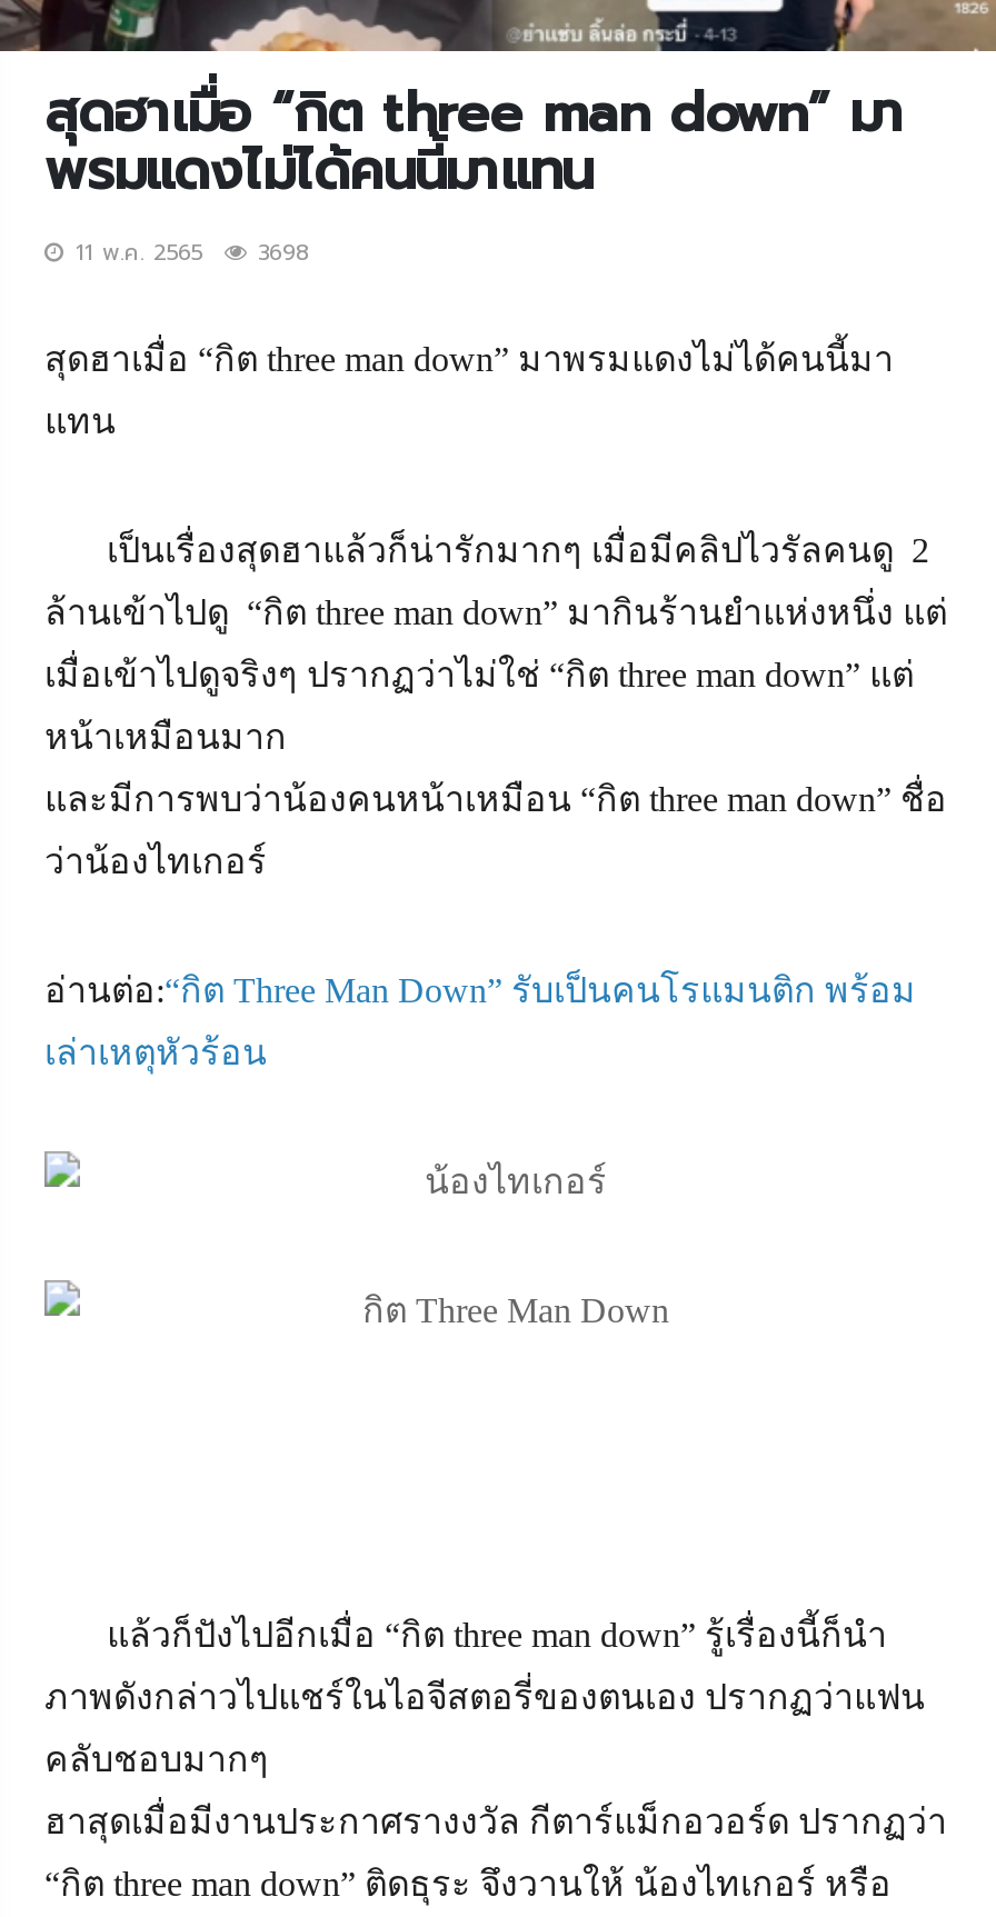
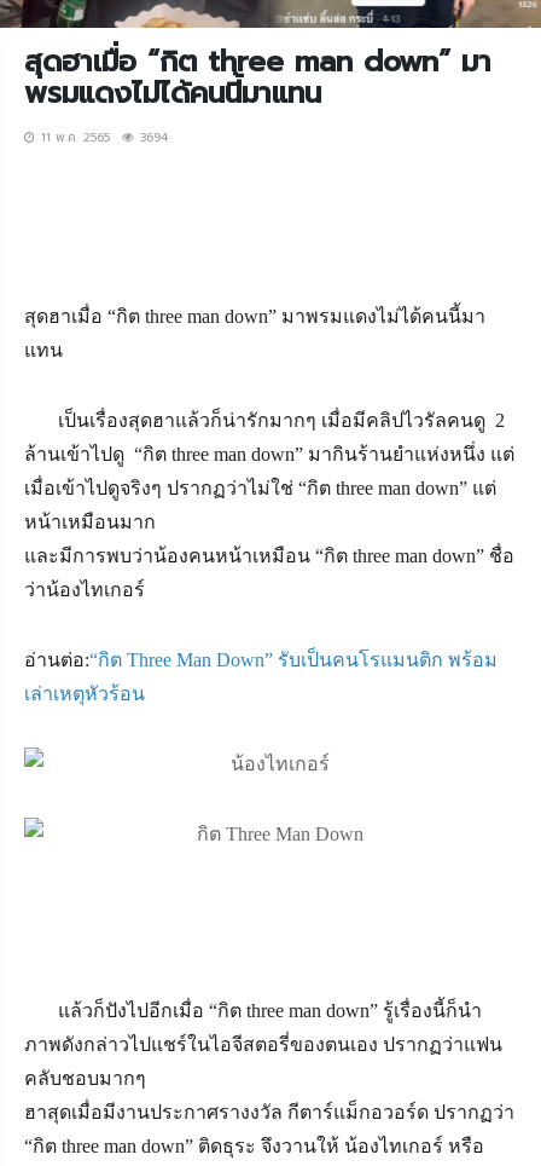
- 11 พ.ค. 2565 3698
+ 11 พ.ค. 2565 3694
